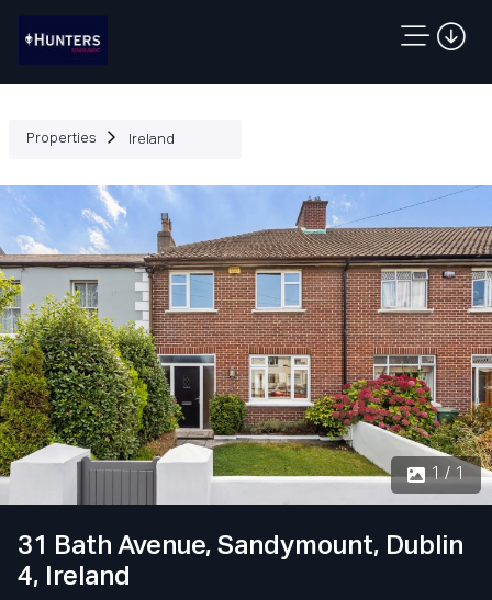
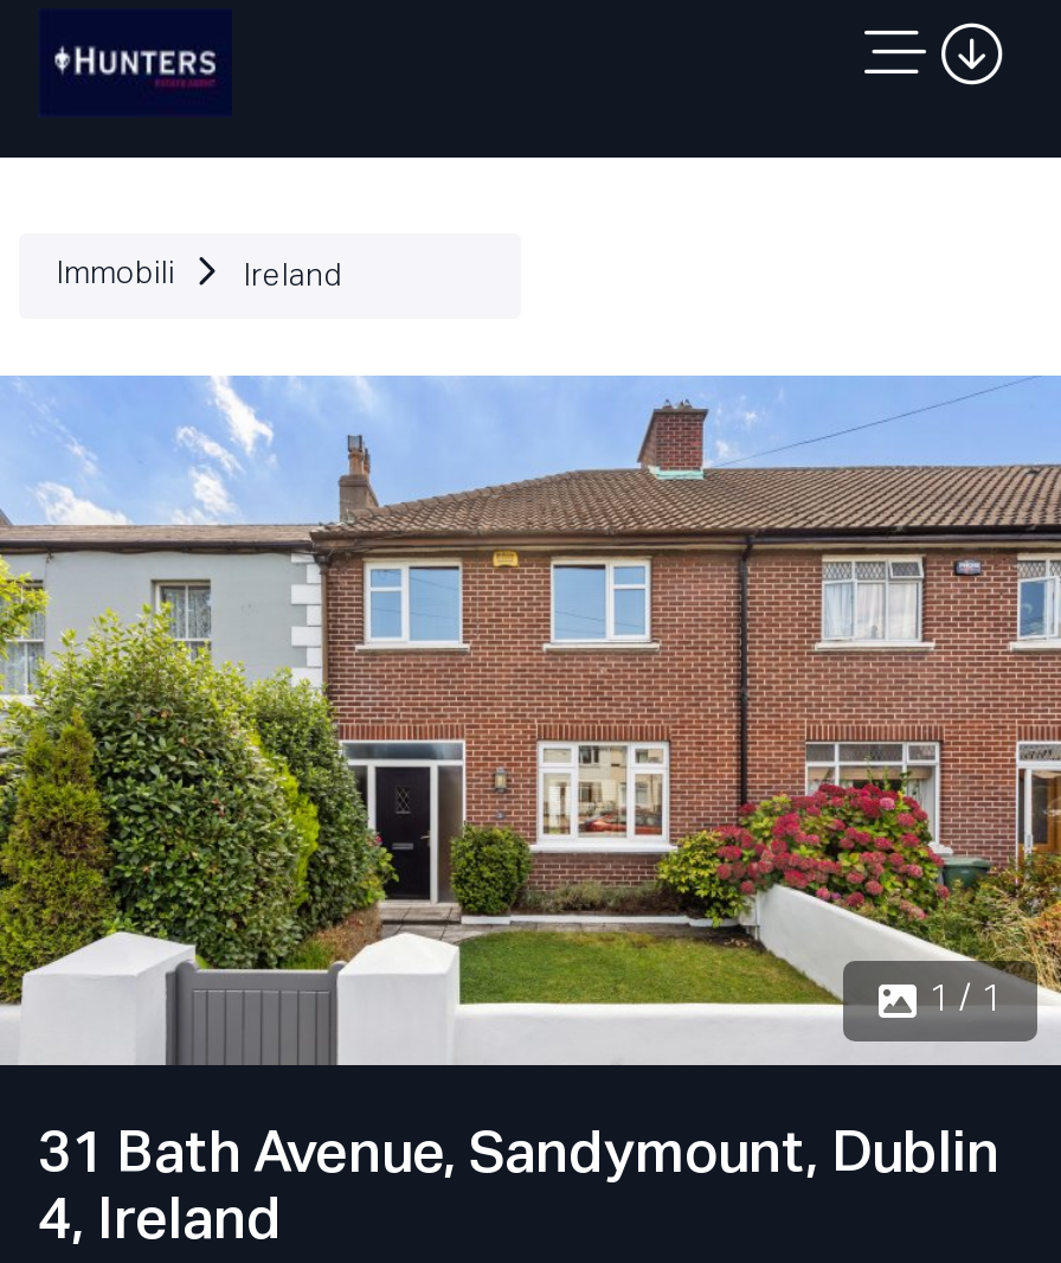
- Properties
+ Immobili
